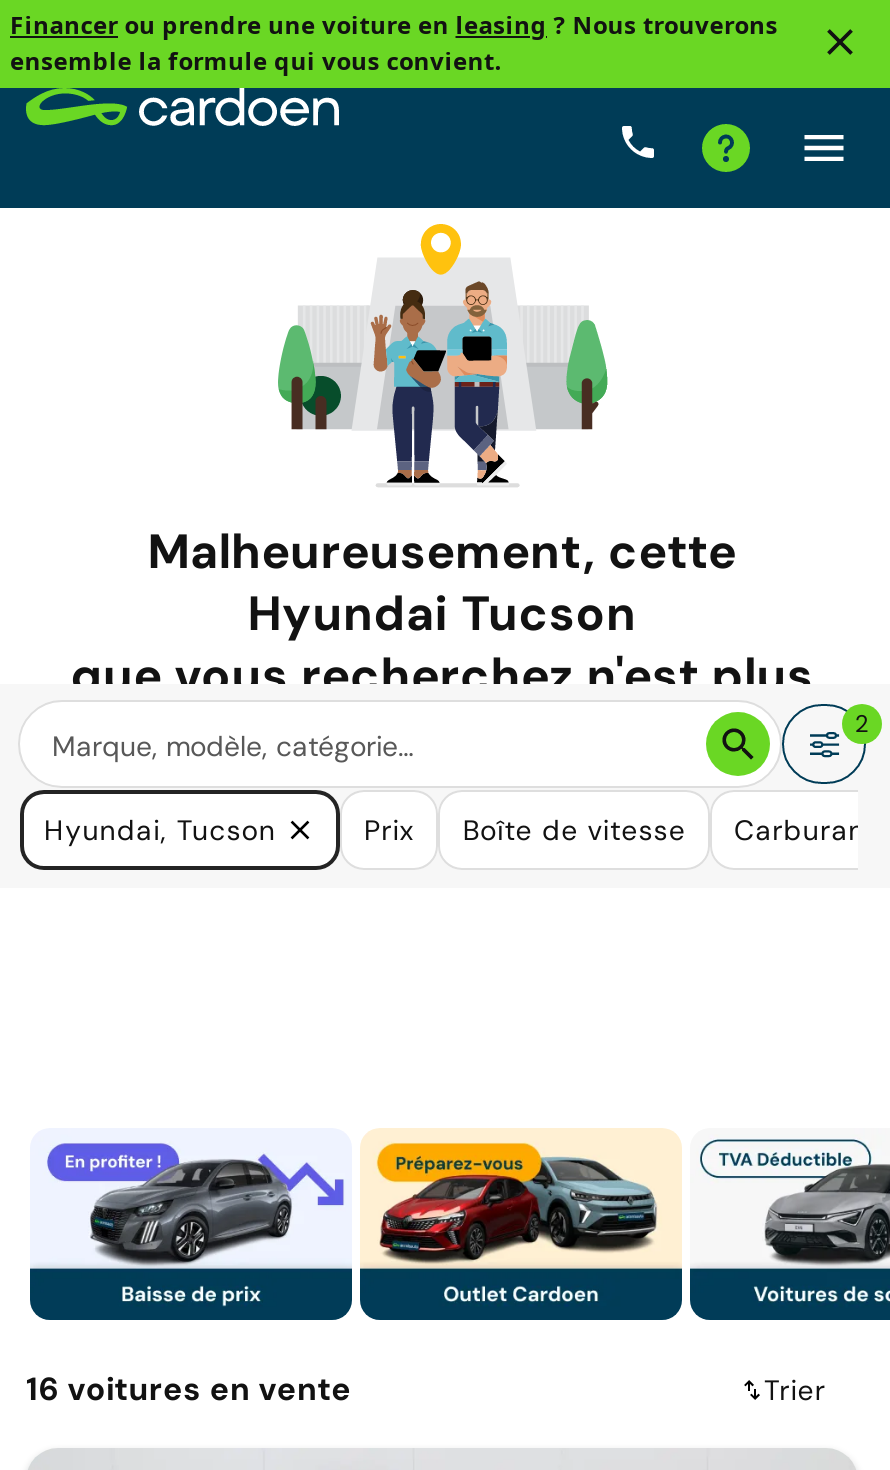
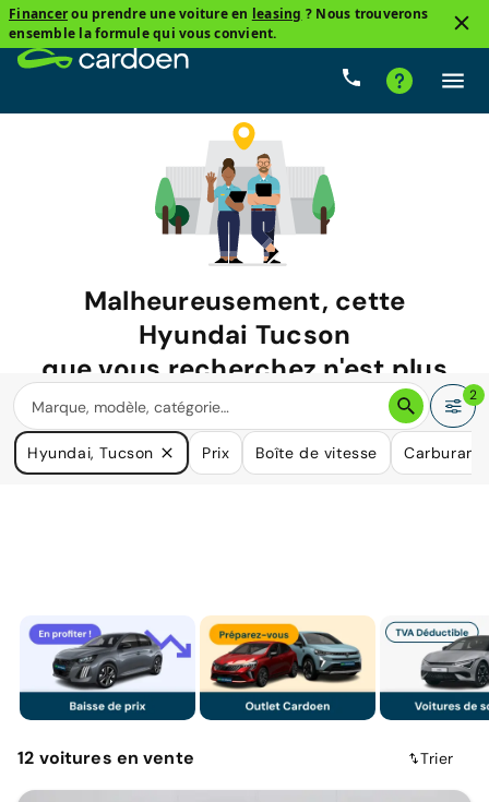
- 16 voitures en vente
+ 12 voitures en vente
